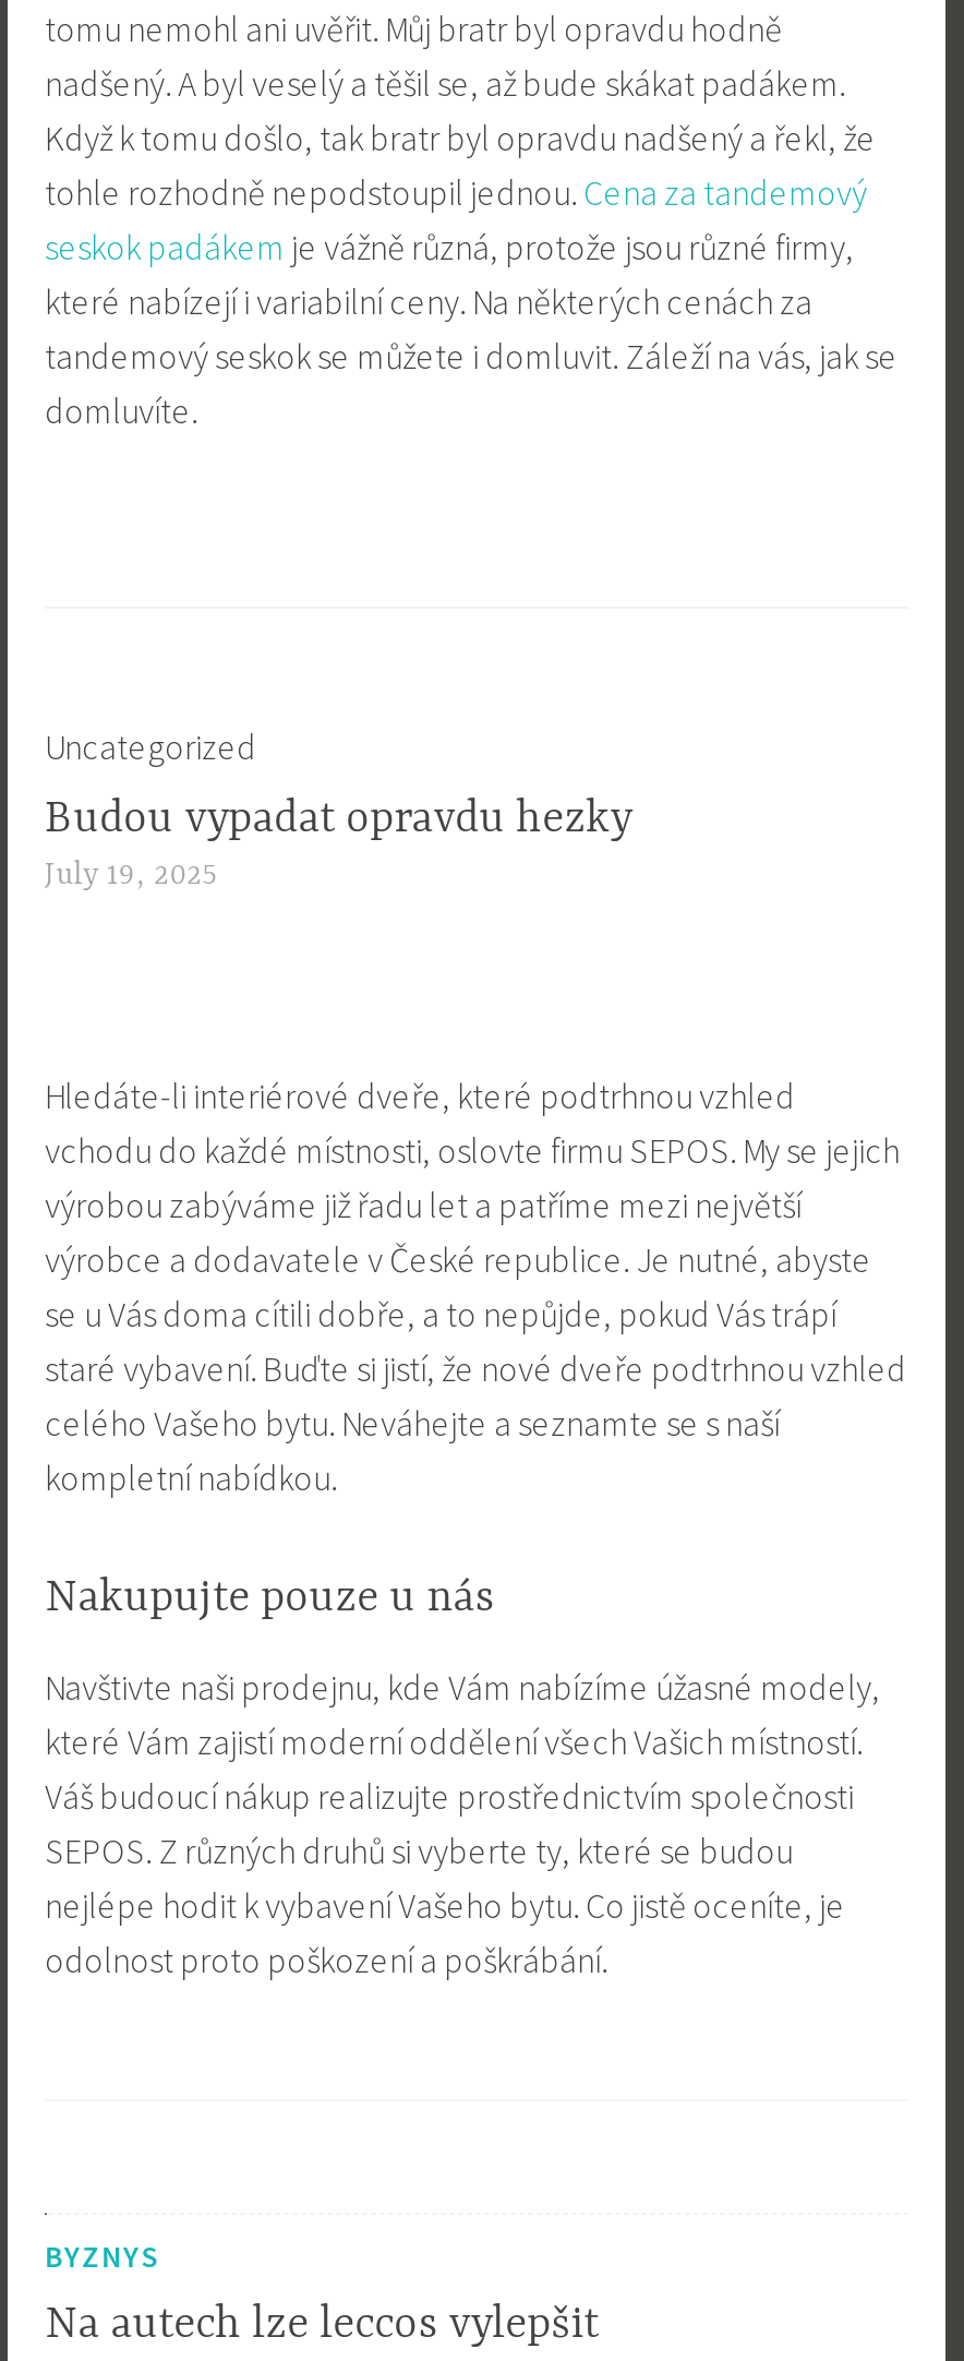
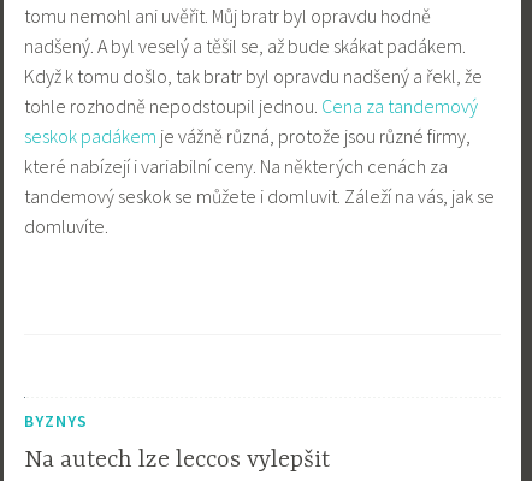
- Uncategorized
- Budou vypadat opravdu hezky
- July 19, 2025

- Hledáte-li interiérové dveře, které podtrhnou vzhled
- vchodu do každé místnosti, oslovte firmu SEPOS. My se jejich
- výrobou zabýváme již řadu let a patříme mezi největší
- výrobce a dodavatele v České republice. Je nutné, abyste
- se u Vás doma cítili dobře, a to nepůjde, pokud Vás trápí
- staré vybavení. Buďte si jistí, že nové dveře podtrhnou vzhled
- celého Vašeho bytu. Neváhejte a seznamte se s naší
- kompletní nabídkou.
- Nakupujte pouze u nás
- Navštivte naši prodejnu, kde Vám nabízíme úžasné modely,
- které Vám zajistí moderní oddělení všech Vašich místností.
- Váš budoucí nákup realizujte prostřednictvím společnosti
- SEPOS. Z různých druhů si vyberte ty, které se budou
- nejlépe hodit k vybavení Vašeho bytu. Co jistě oceníte, je
- odolnost proto poškození a poškrábání.
